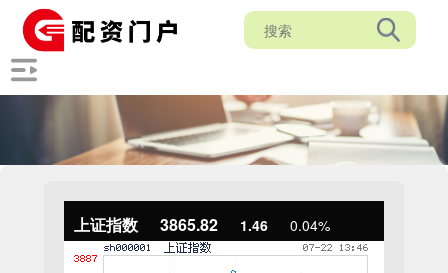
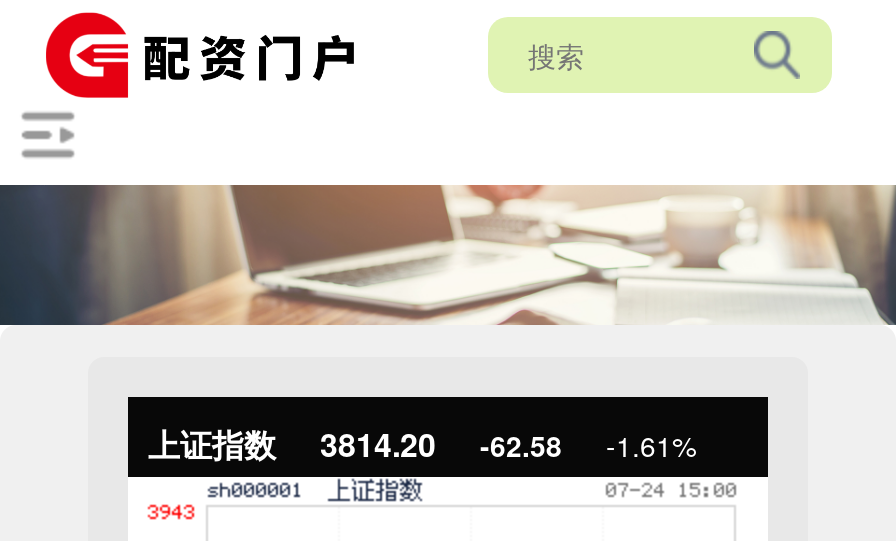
- 3865.82
+ 3814.20

- 1.46
+ -62.58

- 0.04%
+ -1.61%
